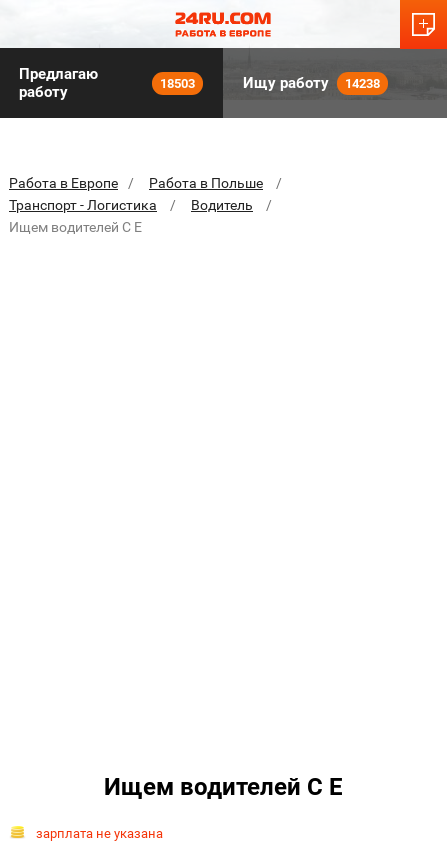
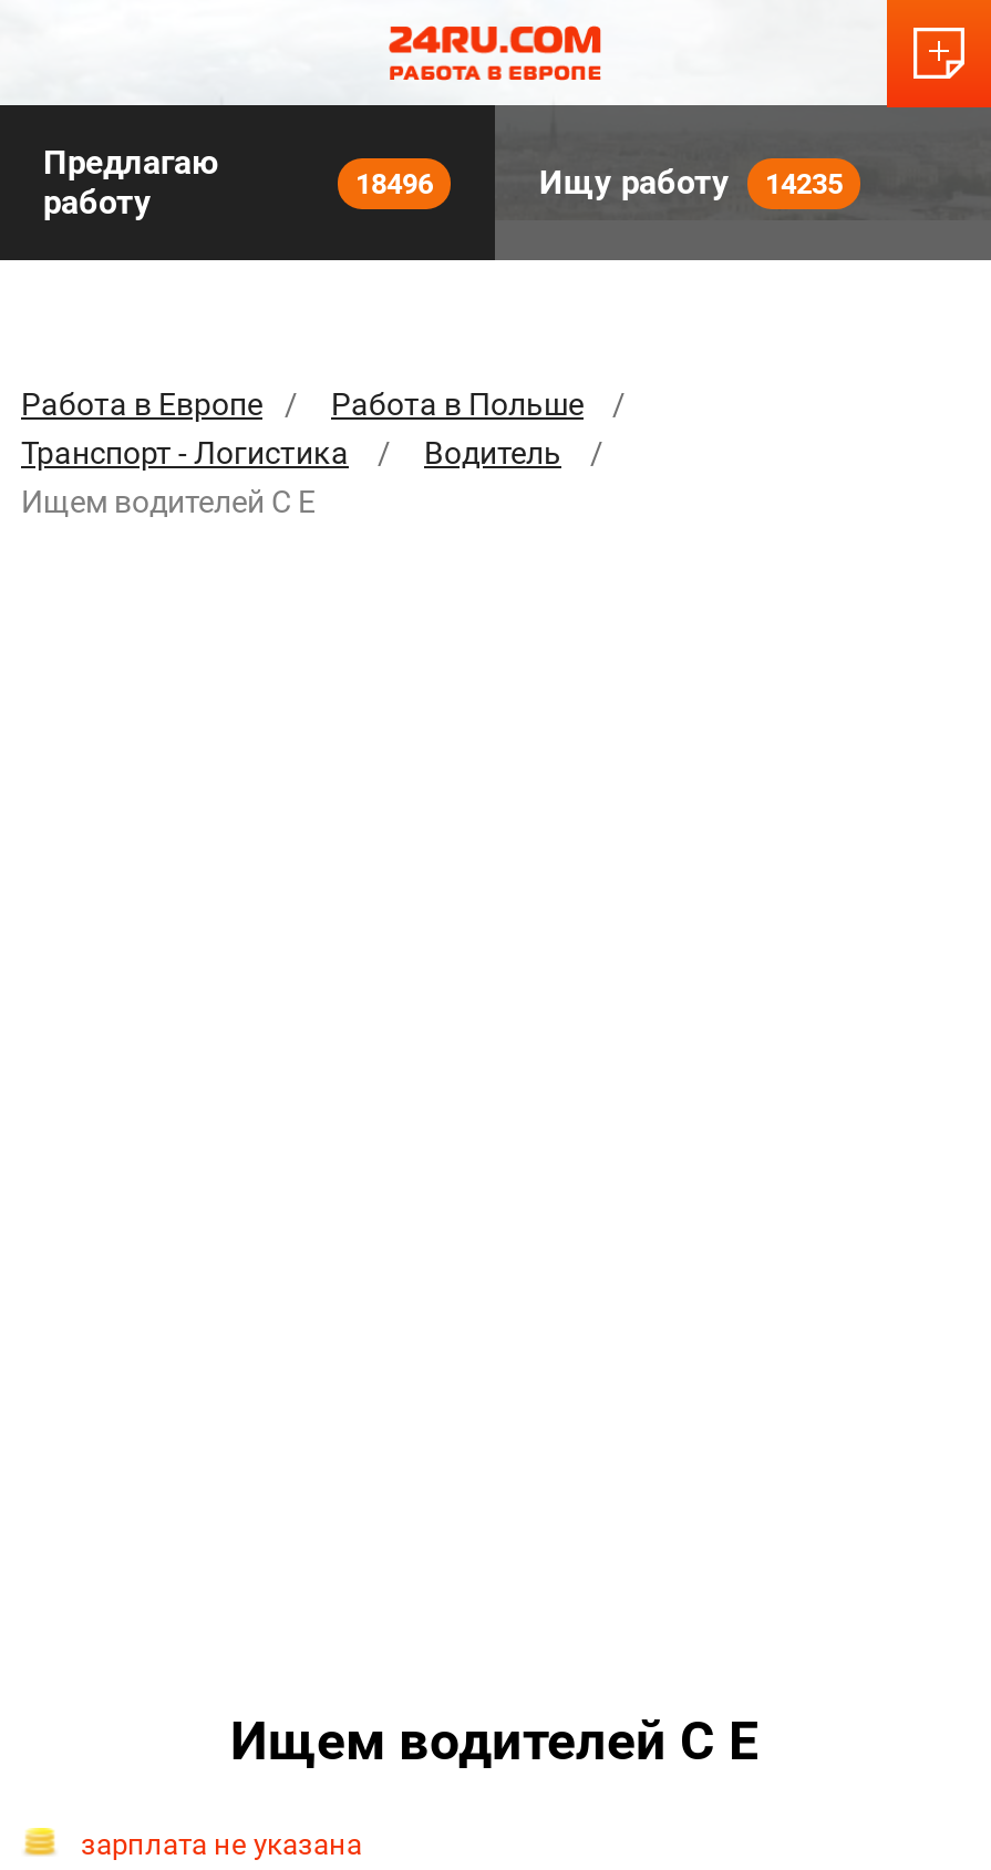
- 18503
+ 18496

- Ищу работу 14238
+ Ищу работу 14235
